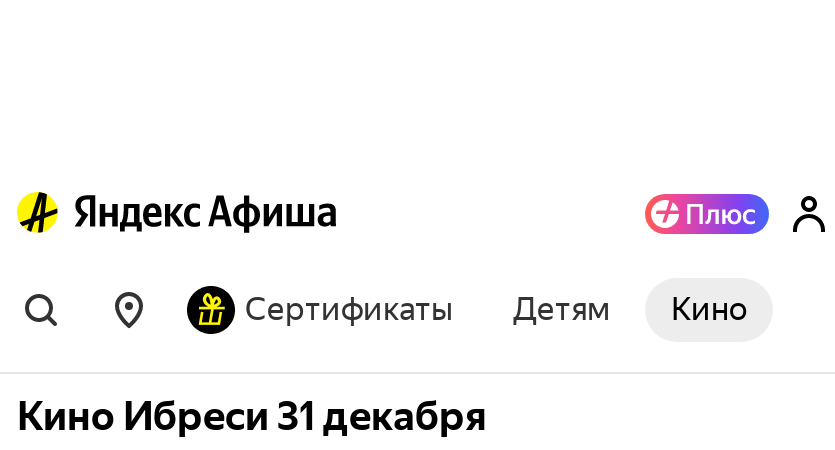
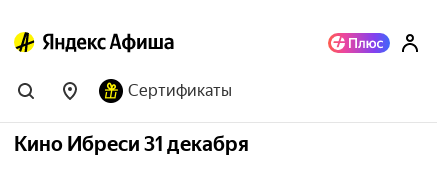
- Детям
- Кино
